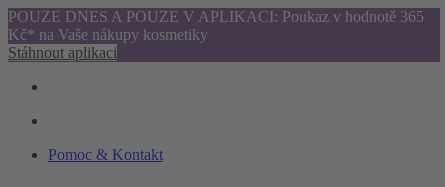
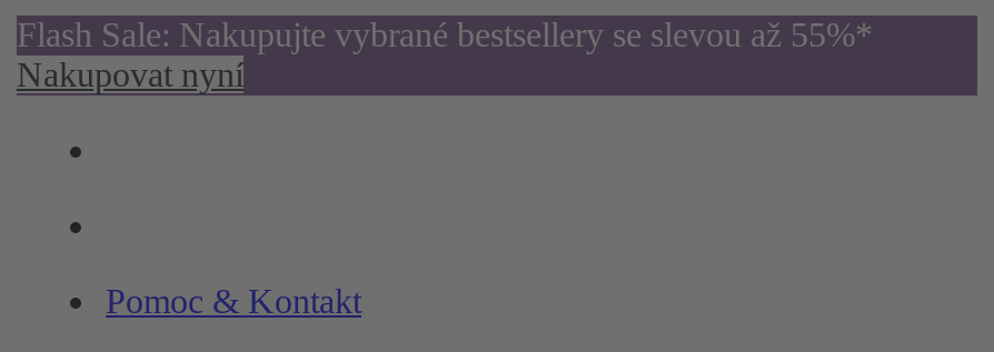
- POUZE DNES A POUZE V APLIKACI: Poukaz v hodnotě 365
- Kč* na Vaše nákupy kosmetiky
- Stáhnout aplikaci
+ Flash Sale: Nakupujte vybrané bestsellery se slevou až 55%*
+ Nakupovat nyní
